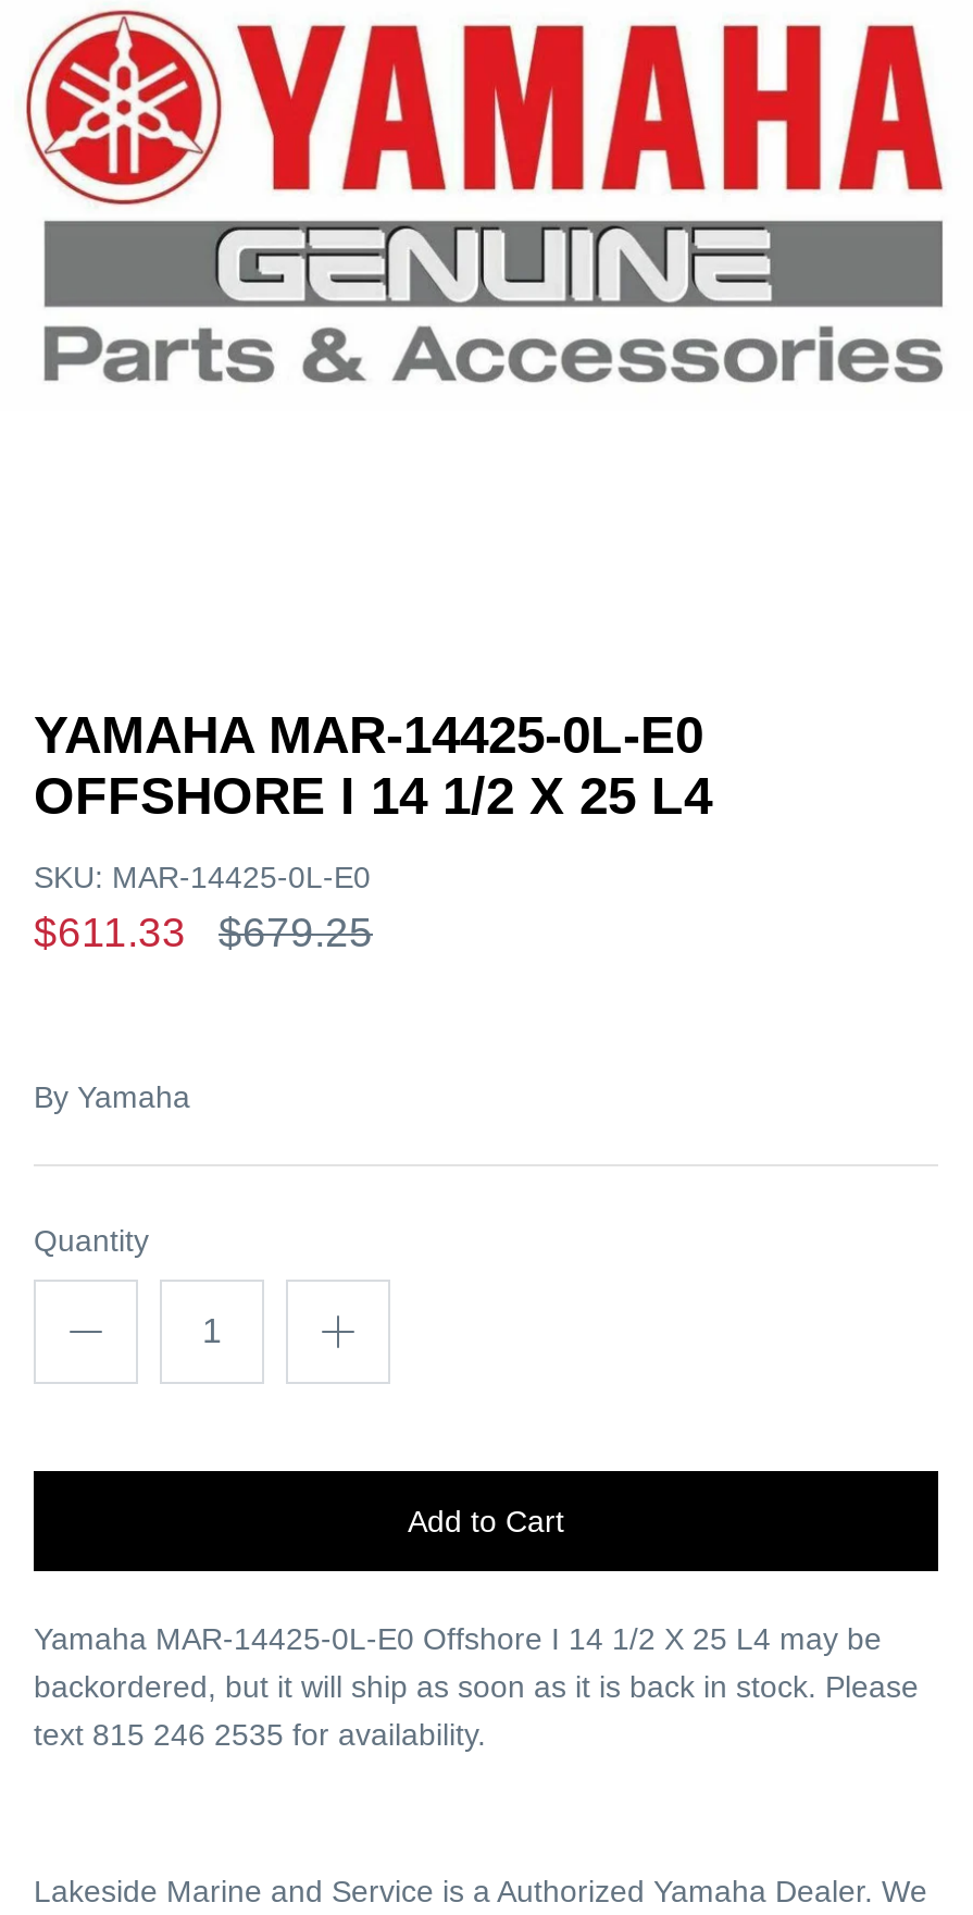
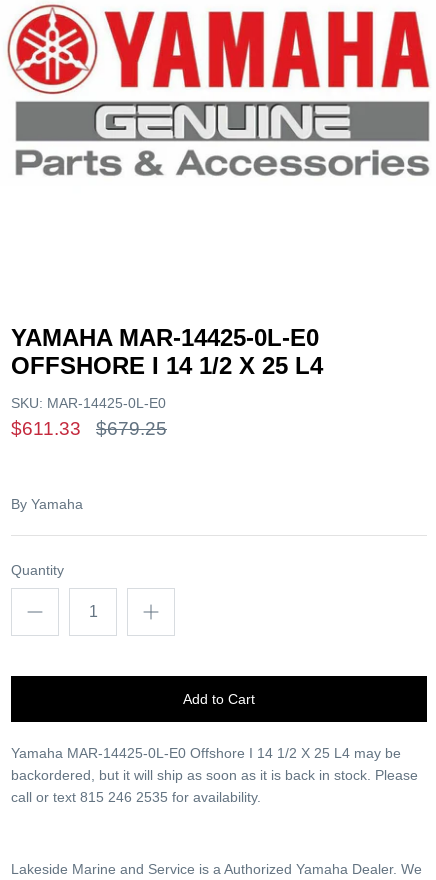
- text 815 246 2535 for availability.
+ call or text 815 246 2535 for availability.
